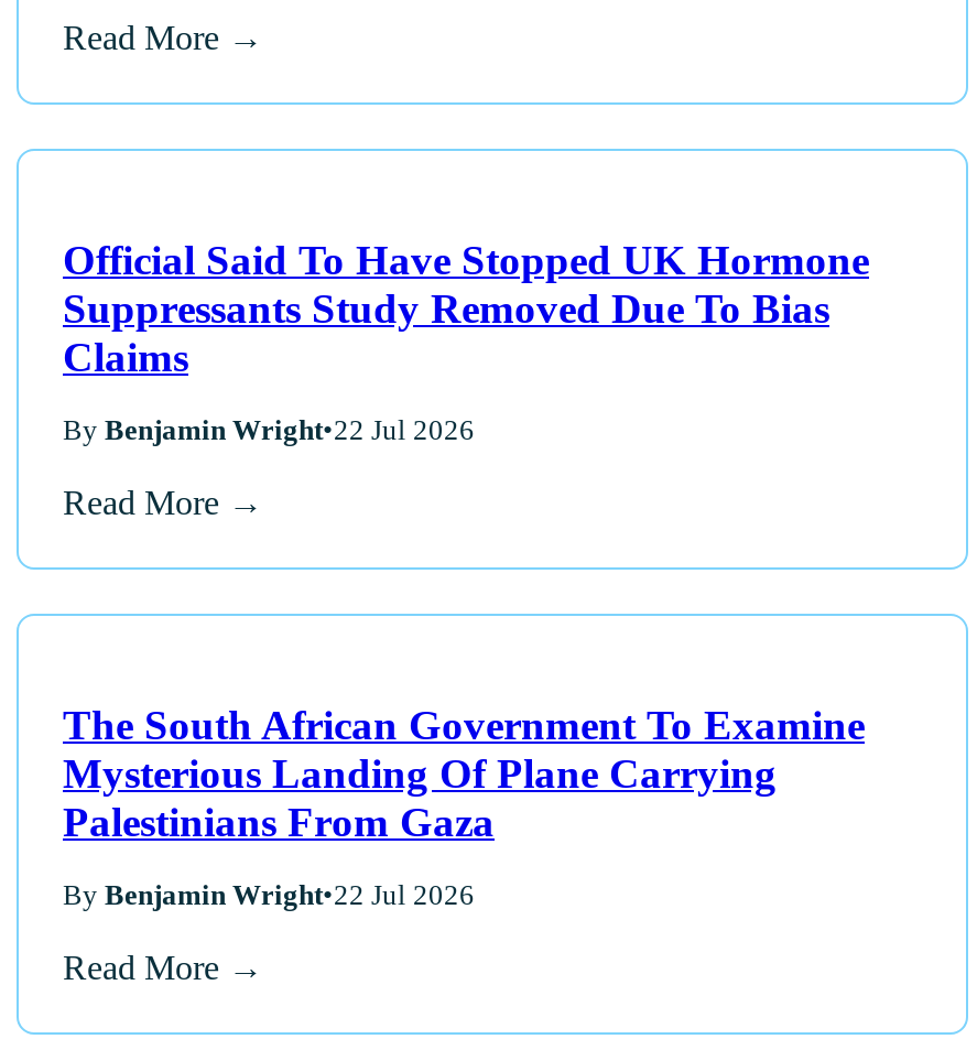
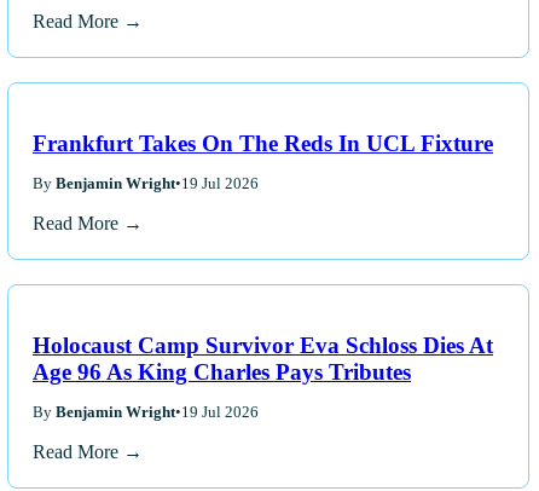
- Official Said To Have Stopped UK Hormone
- Suppressants Study Removed Due To Bias
- Claims
+ Frankfurt Takes On The Reds In UCL Fixture

- By Benjamin Wright•22 Jul 2026
+ By Benjamin Wright•19 Jul 2026

- The South African Government To Examine
- Mysterious Landing Of Plane Carrying
- Palestinians From Gaza
+ Holocaust Camp Survivor Eva Schloss Dies At
+ Age 96 As King Charles Pays Tributes

- By Benjamin Wright•22 Jul 2026
+ By Benjamin Wright•19 Jul 2026
